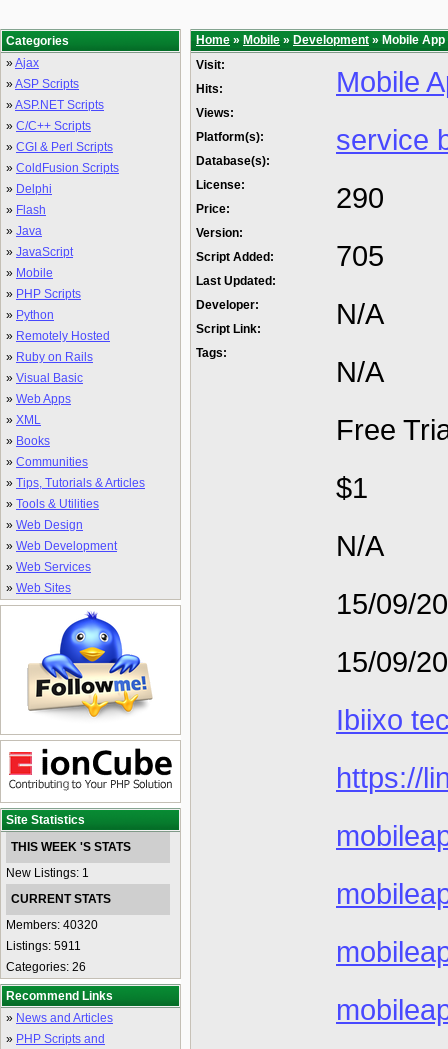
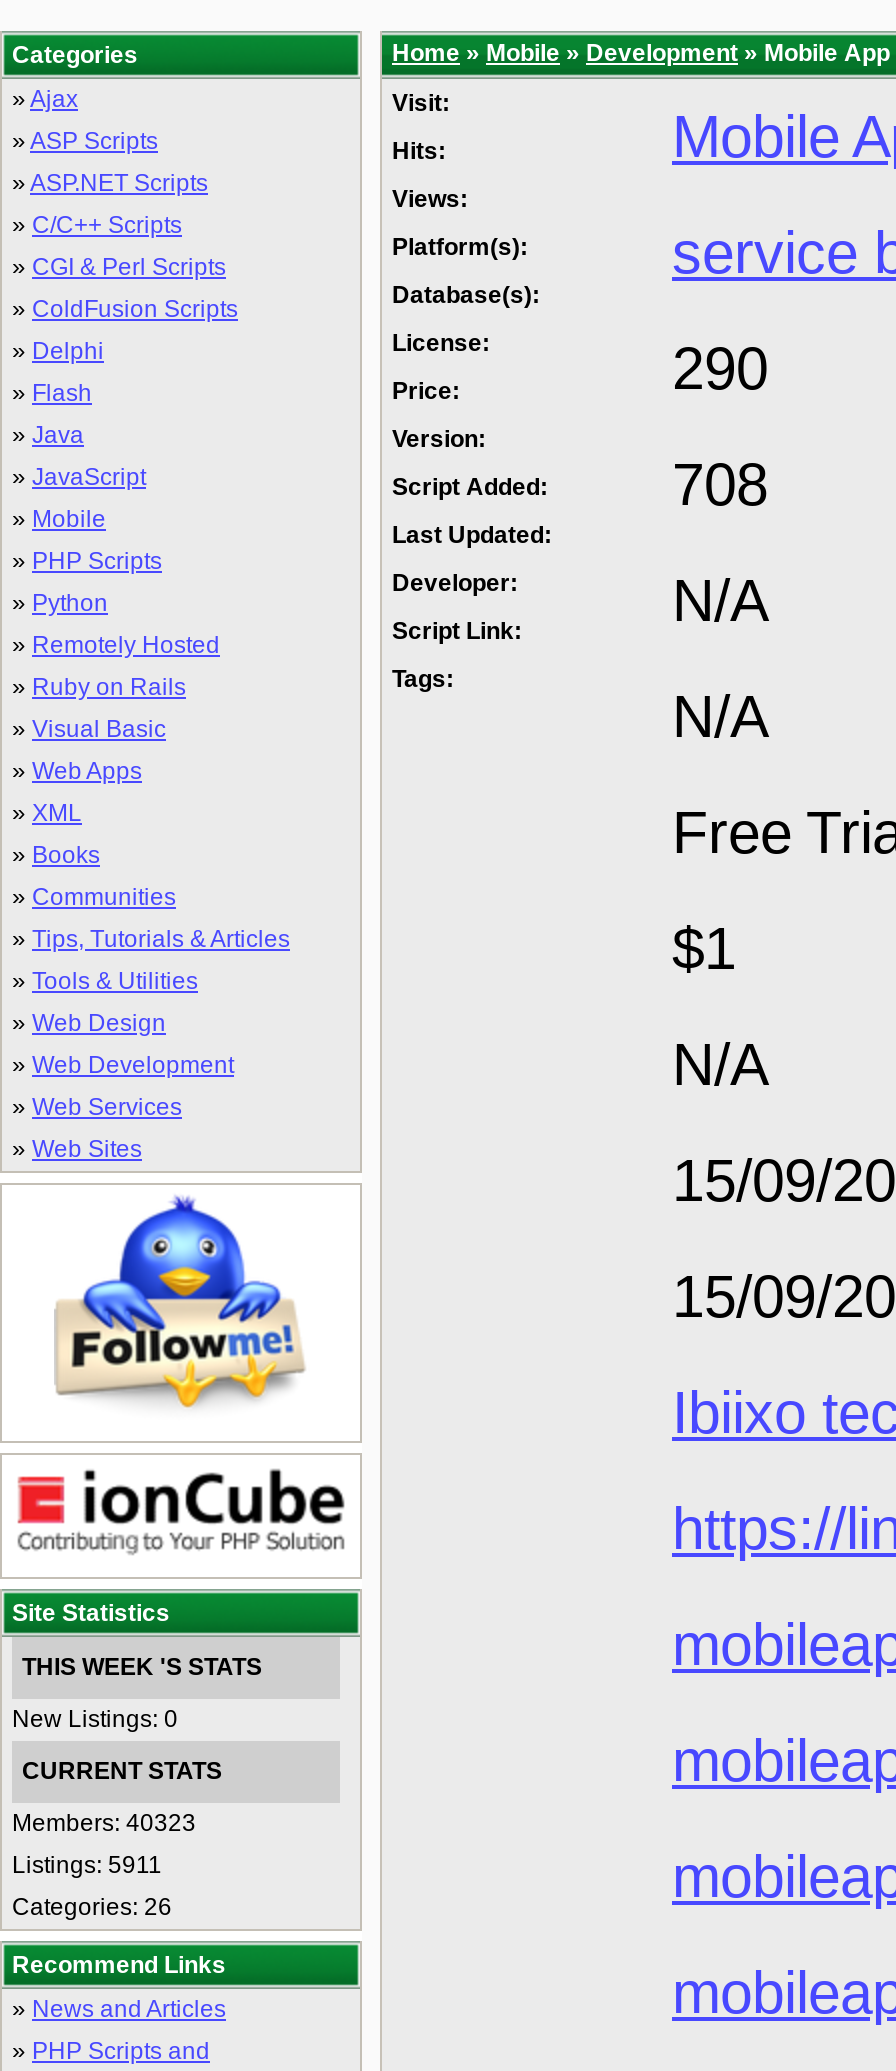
- 705
+ 708

- New Listings: 1
+ New Listings: 0

- Members: 40320
+ Members: 40323
